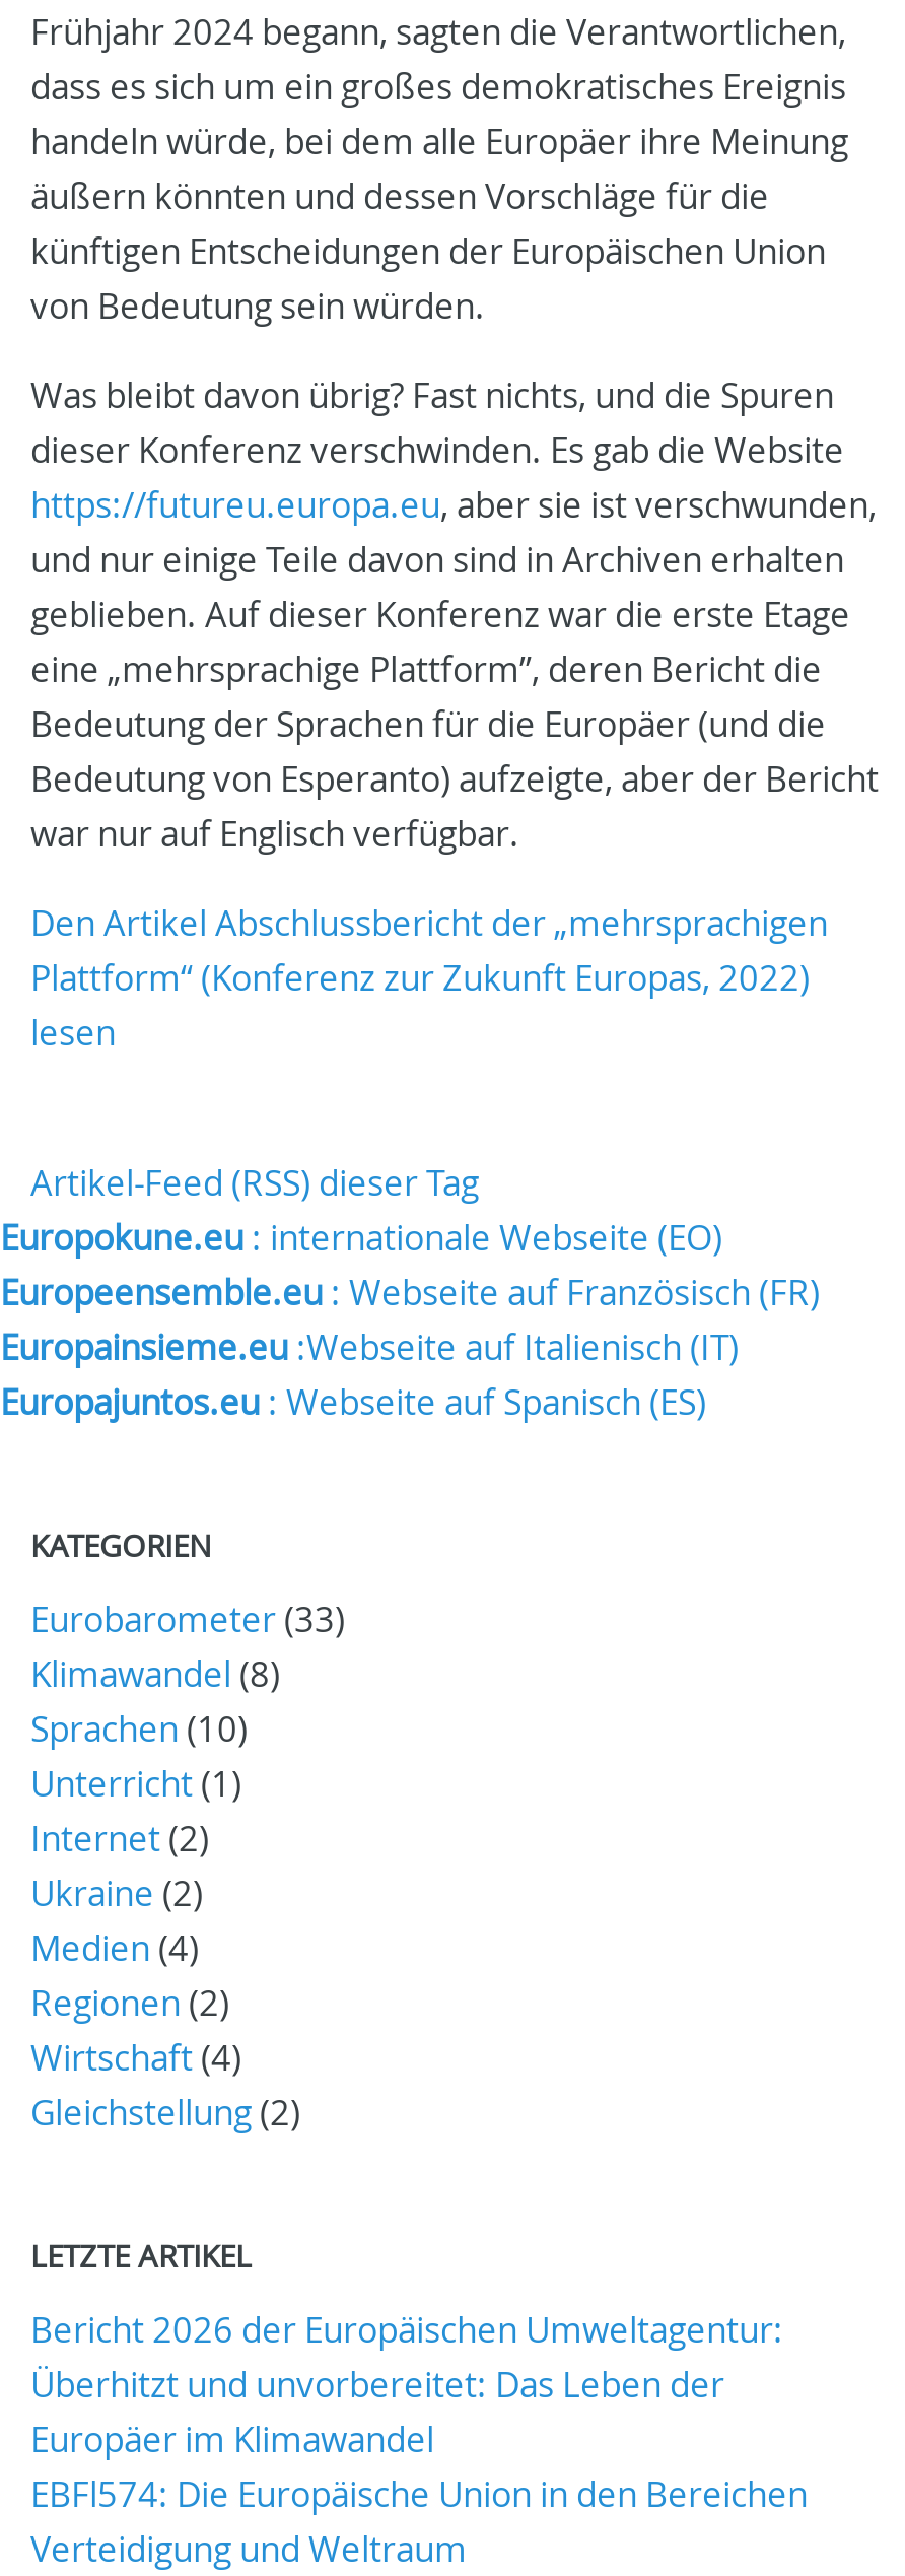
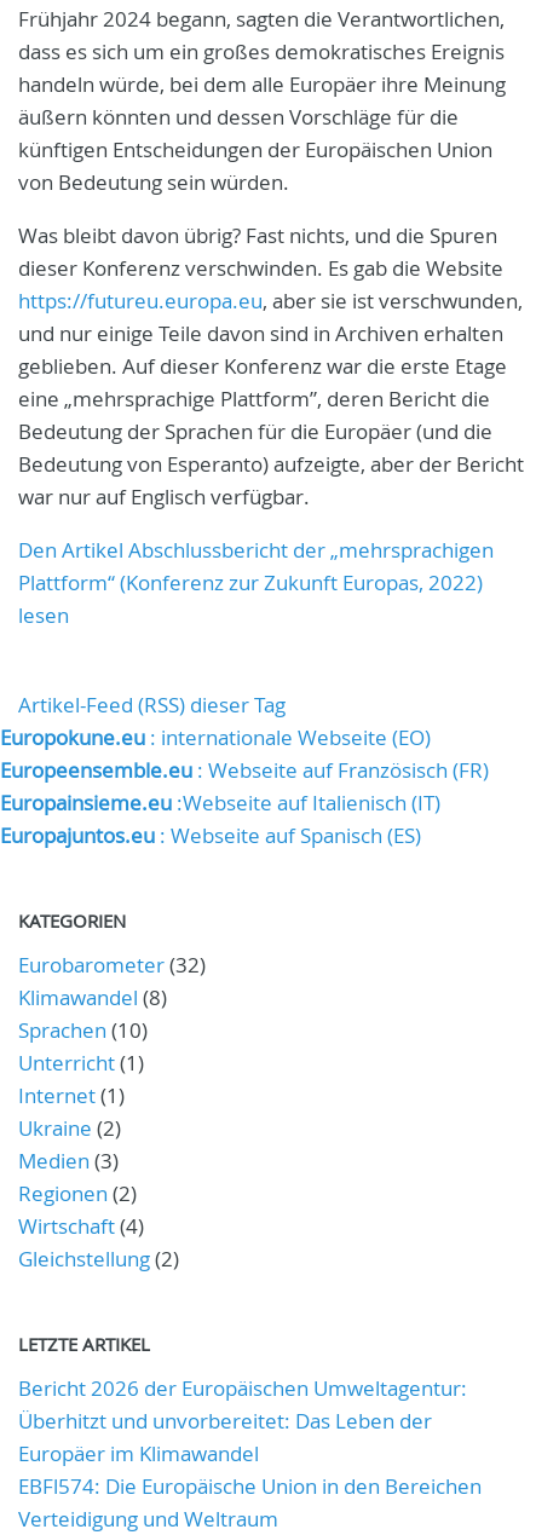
- Eurobarometer (33)
+ Eurobarometer (32)

- Internet (2)
+ Internet (1)

- Medien (4)
+ Medien (3)
